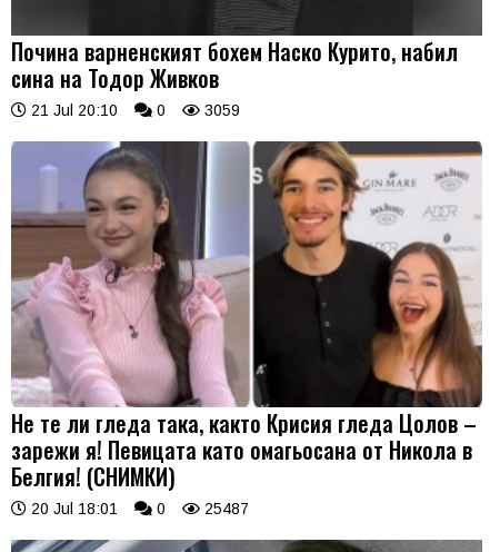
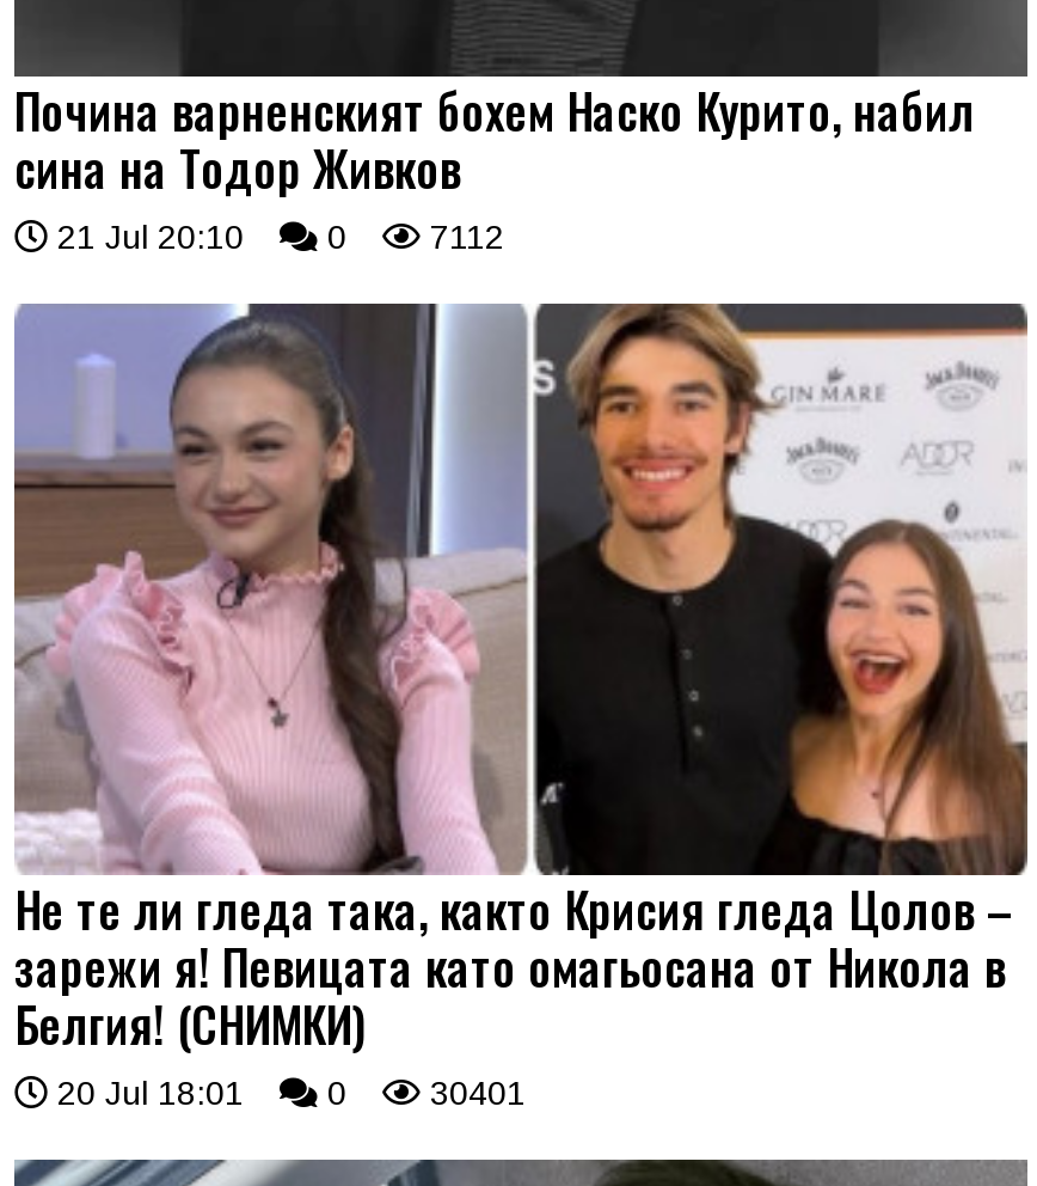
- 21 Jul 20:10 0 3059
+ 21 Jul 20:10 0 7112

- 20 Jul 18:01 0 25487
+ 20 Jul 18:01 0 30401
